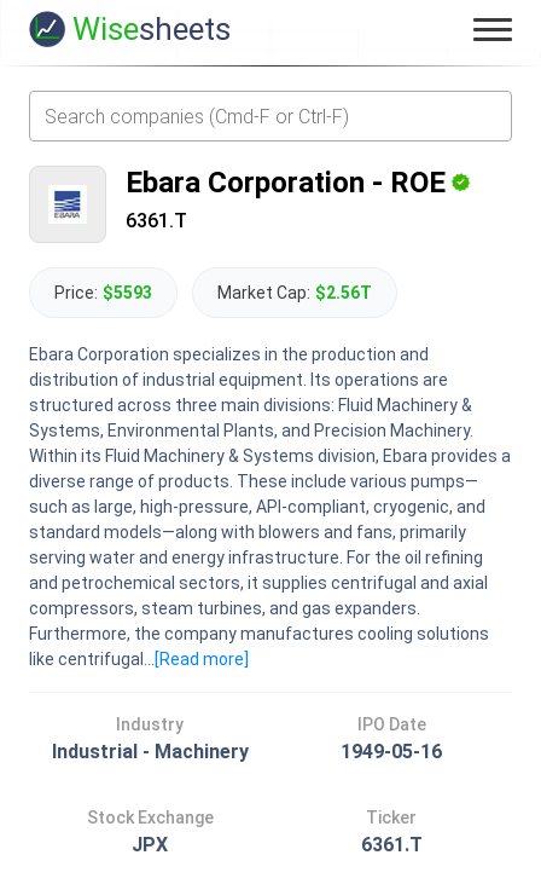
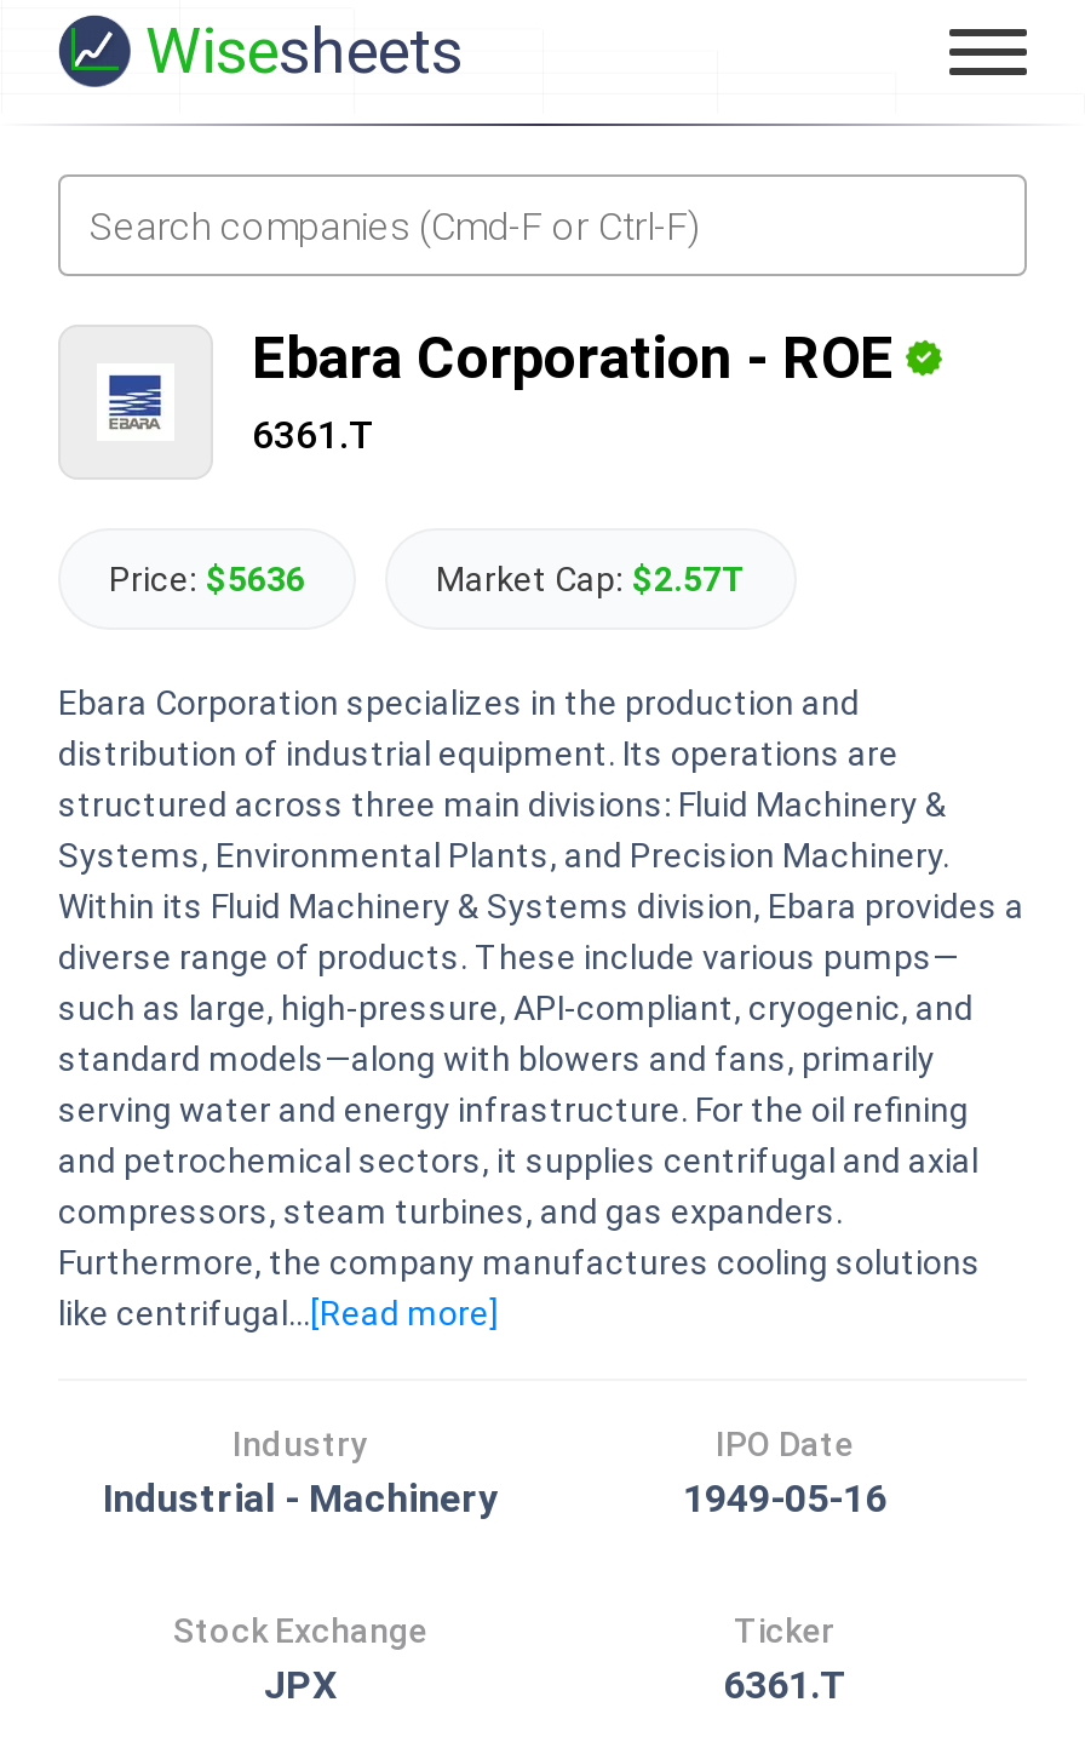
- Price: $5593
+ Price: $5636

- Market Cap: $2.56T
+ Market Cap: $2.57T
